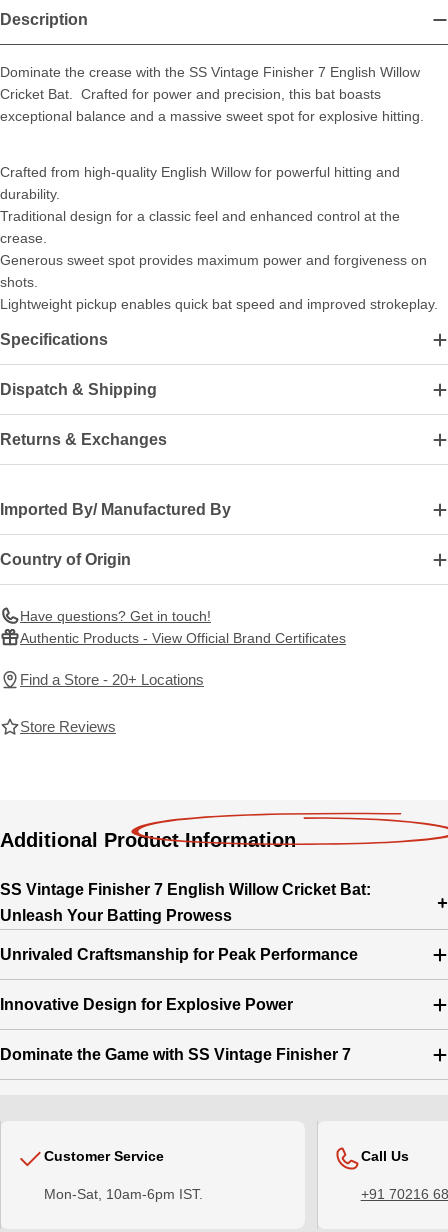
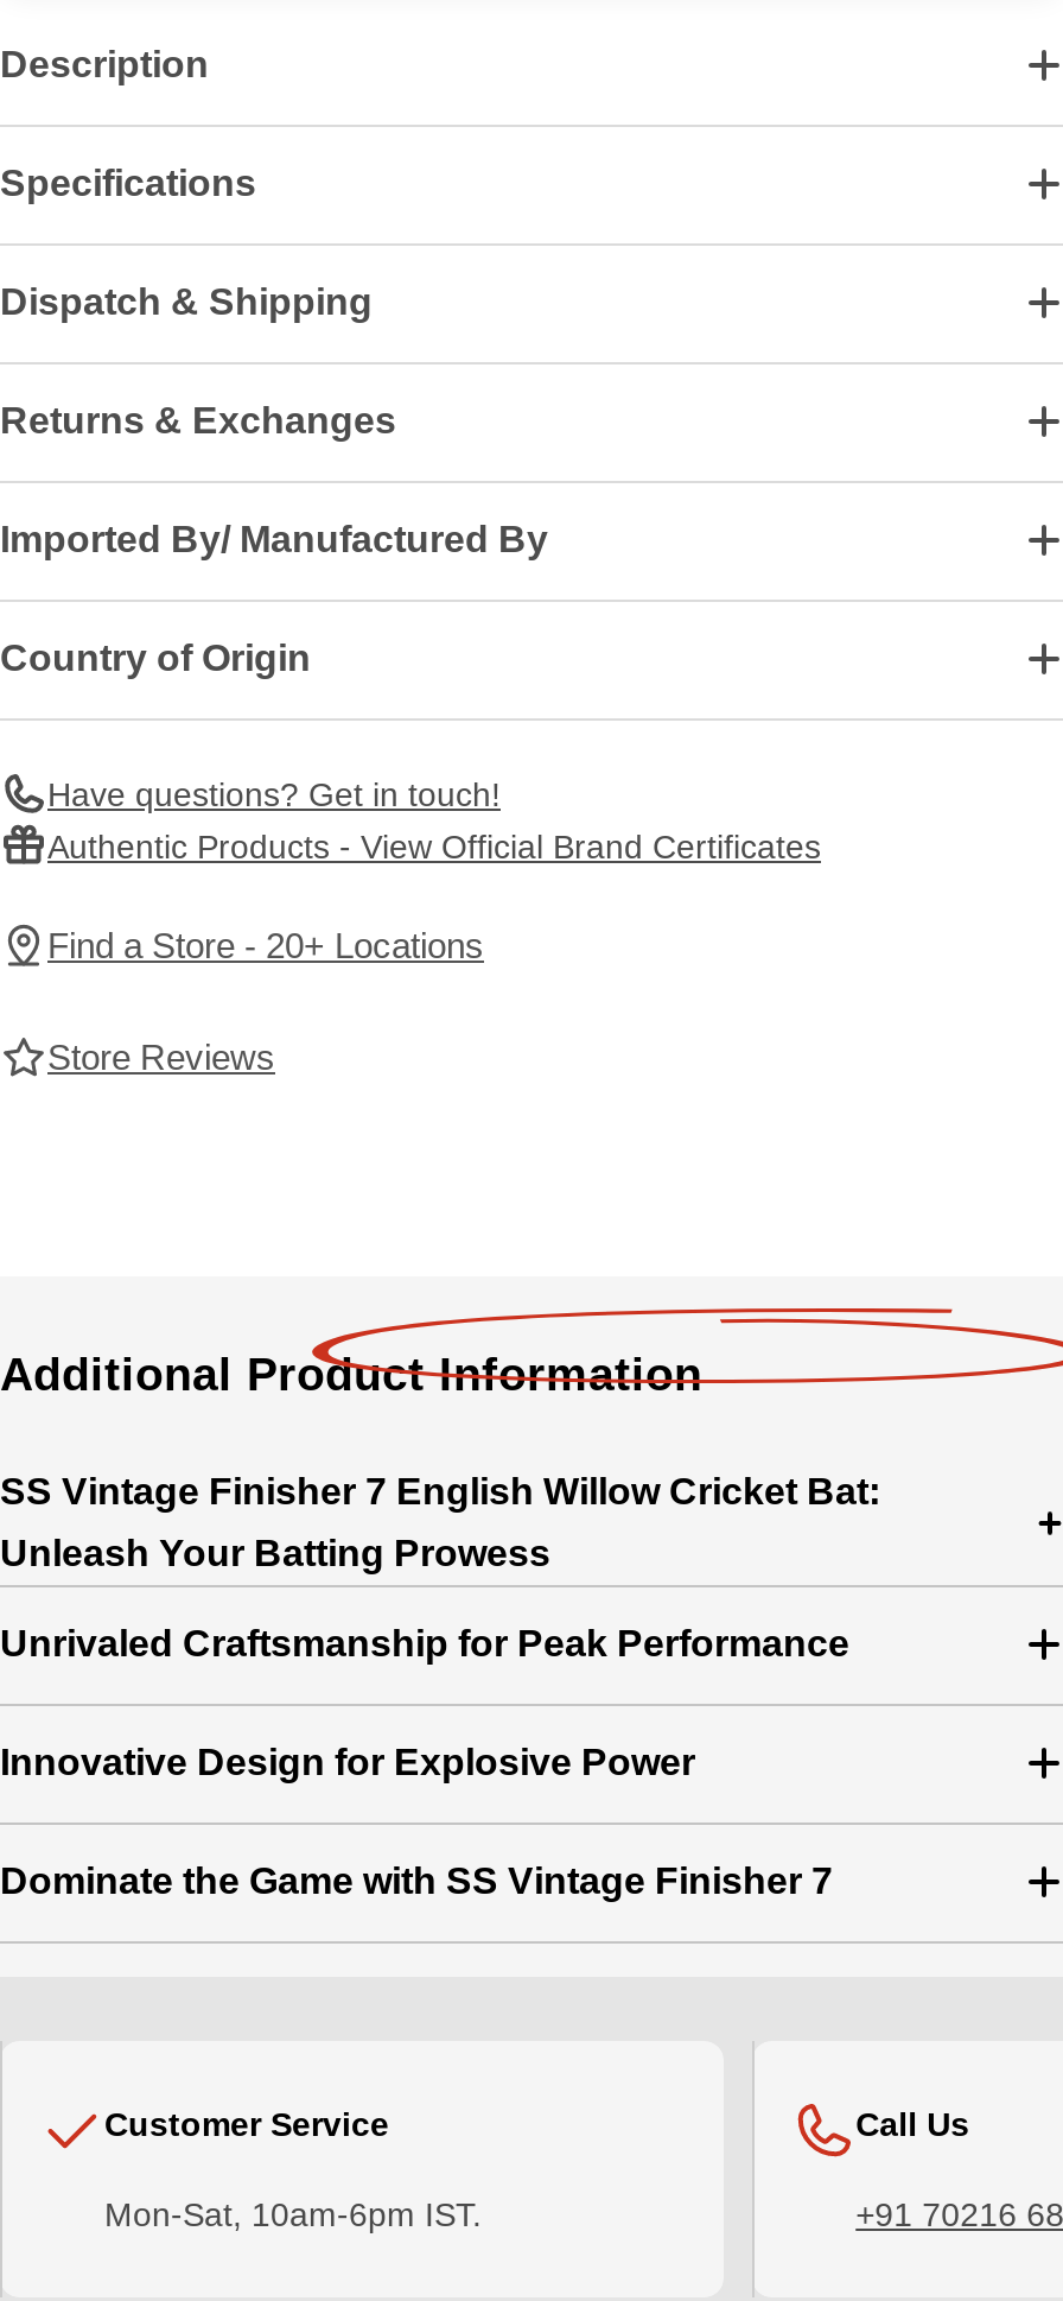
- Dominate the crease with the SS Vintage Finisher 7 English Willow
- Cricket Bat. Crafted for power and precision, this bat boasts
- exceptional balance and a massive sweet spot for explosive hitting.
- Crafted from high-quality English Willow for powerful hitting and
- durability.
- Traditional design for a classic feel and enhanced control at the
- crease.
- Generous sweet spot provides maximum power and forgiveness on
- shots.
- Lightweight pickup enables quick bat speed and improved strokeplay.

moved up: Imported By/ Manufactured By | Country of Origin | Have questions? Get in touch! | Authentic Products - View Official Brand Certificates | Find a Store - 20+ Locations | Store Reviews
